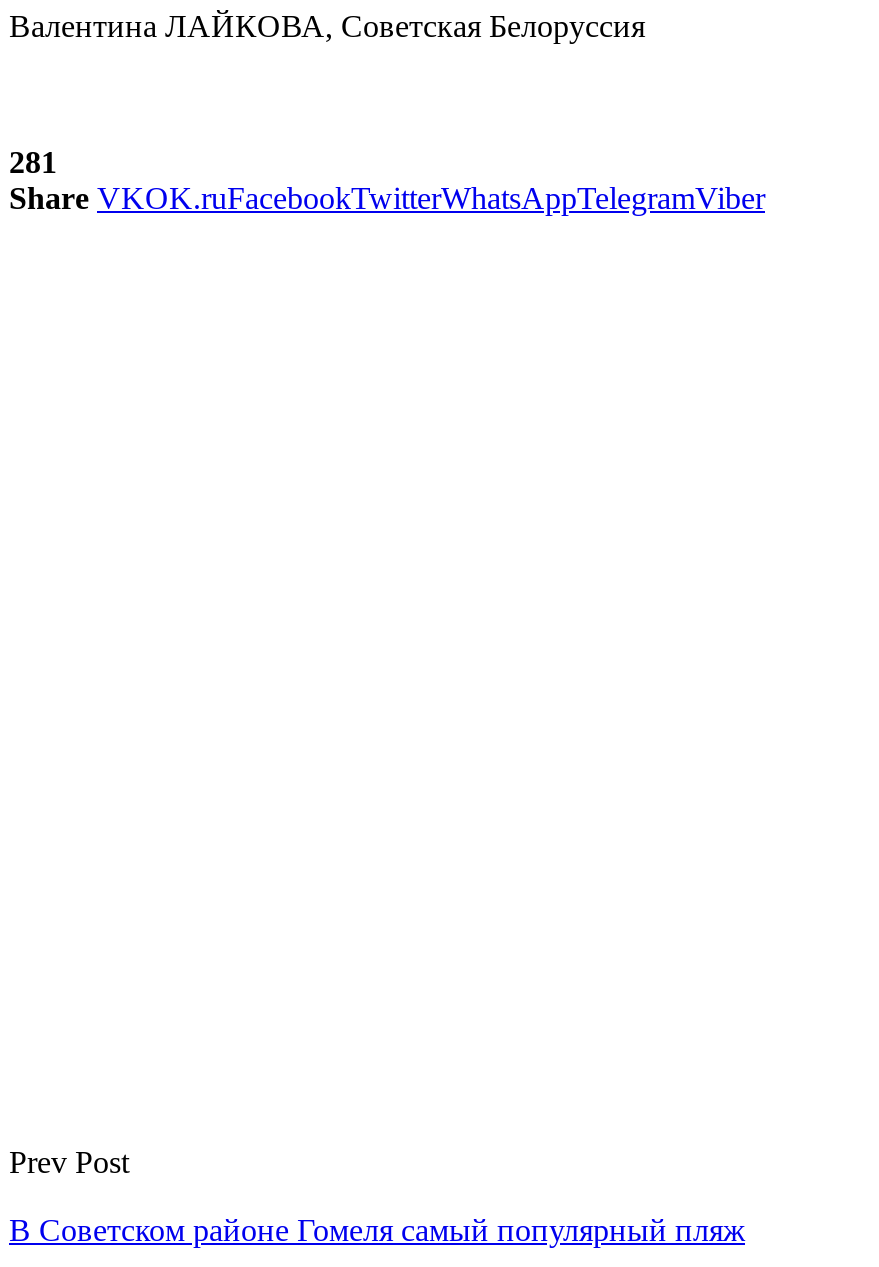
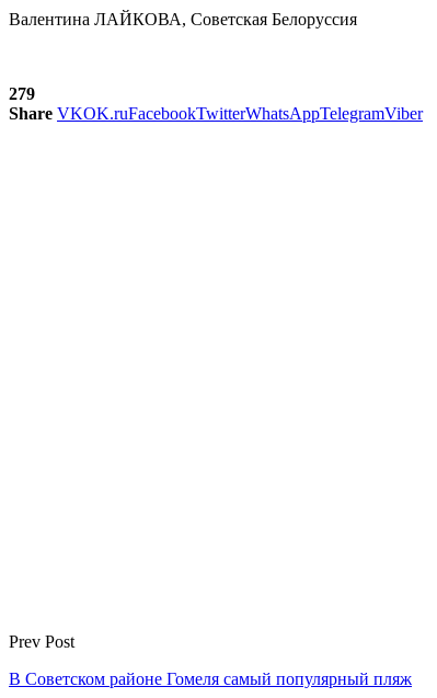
- 281
+ 279
